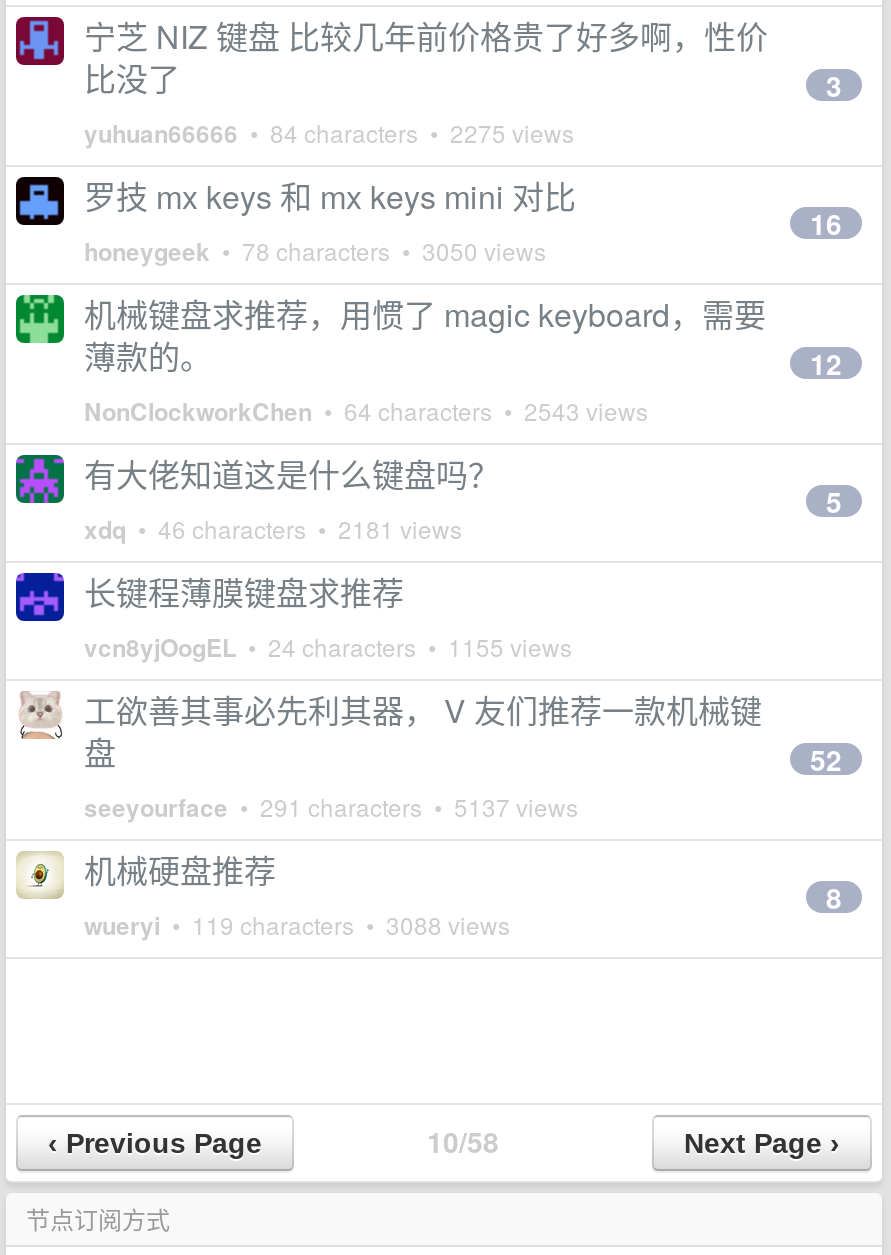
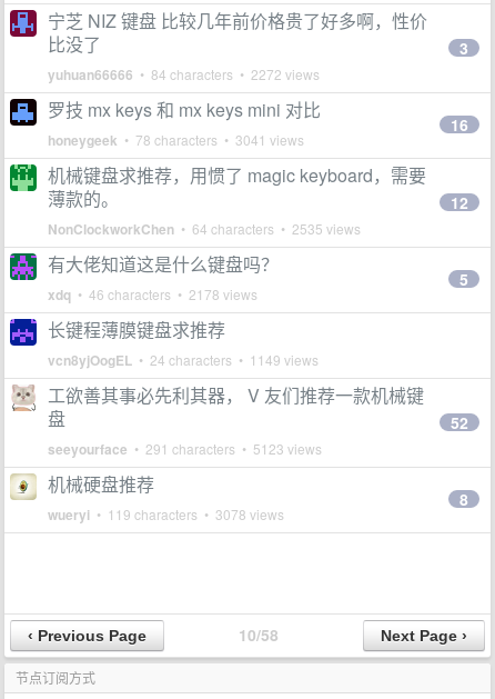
- yuhuan66666 • 84 characters • 2275 views
+ yuhuan66666 • 84 characters • 2272 views

- honeygeek • 78 characters • 3050 views
+ honeygeek • 78 characters • 3041 views

- NonClockworkChen • 64 characters • 2543 views
+ NonClockworkChen • 64 characters • 2535 views

- xdq • 46 characters • 2181 views
+ xdq • 46 characters • 2178 views

- vcn8yjOogEL • 24 characters • 1155 views
+ vcn8yjOogEL • 24 characters • 1149 views

- seeyourface • 291 characters • 5137 views
+ seeyourface • 291 characters • 5123 views

- wueryi • 119 characters • 3088 views
+ wueryi • 119 characters • 3078 views
